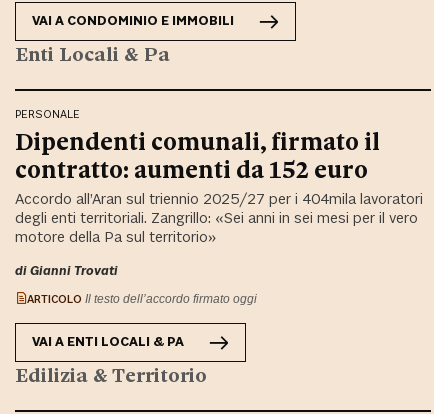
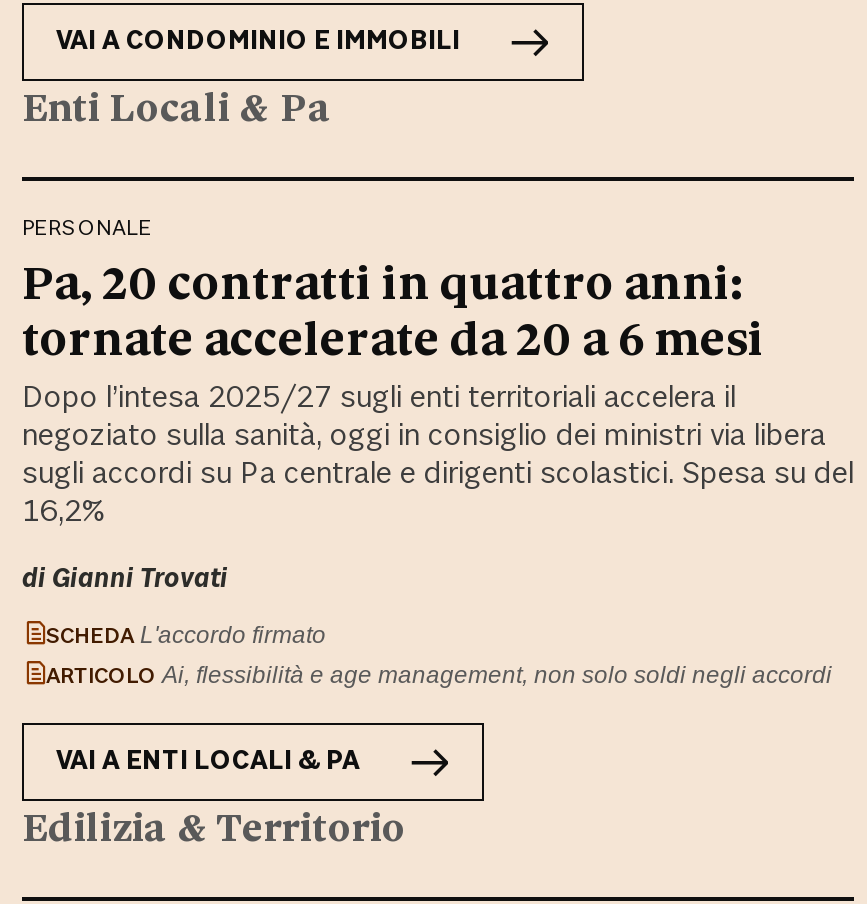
- Dipendenti comunali, firmato il
- contratto: aumenti da 152 euro
- Accordo all’Aran sul triennio 2025/27 per i 404mila lavoratori
- degli enti territoriali. Zangrillo: «Sei anni in sei mesi per il vero
- motore della Pa sul territorio»
+ Pa, 20 contratti in quattro anni:
+ tornate accelerate da 20 a 6 mesi
+ Dopo l’intesa 2025/27 sugli enti territoriali accelera il
+ negoziato sulla sanità, oggi in consiglio dei ministri via libera
+ sugli accordi su Pa centrale e dirigenti scolastici. Spesa su del
+ 16,2%

- ARTICOLO Il testo dell’accordo firmato oggi
+ SCHEDA L'accordo firmato
+ ARTICOLO Ai, flessibilità e age management, non solo soldi negli accordi
